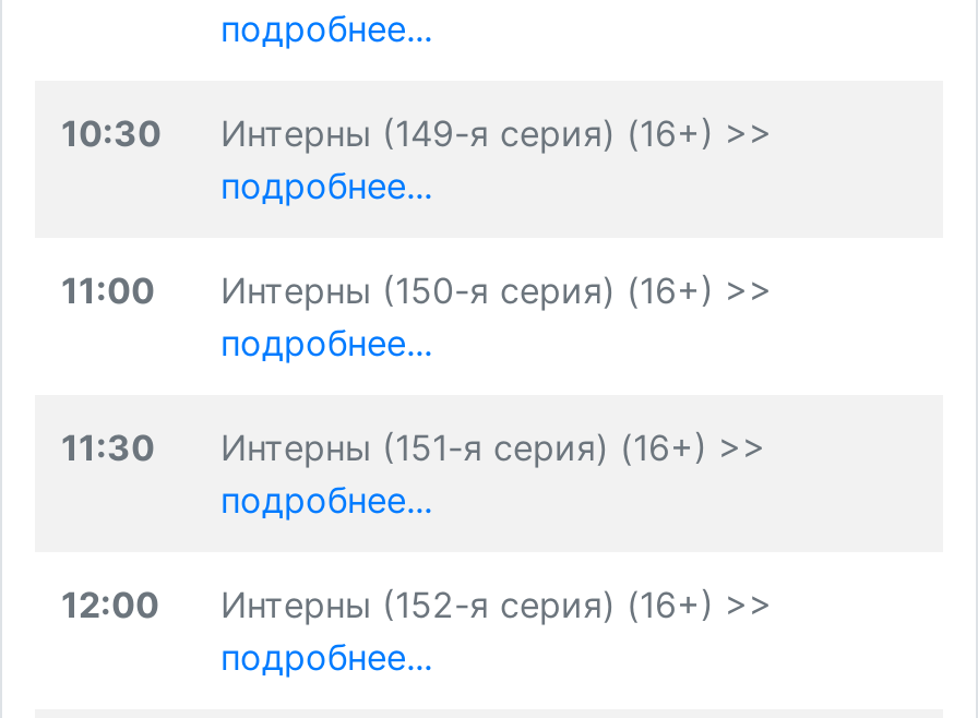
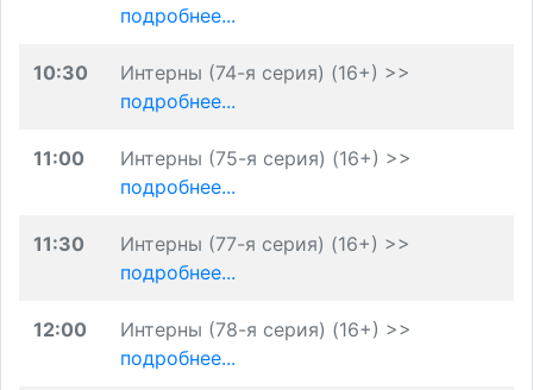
- Интерны (149-я серия) (16+) >>
+ Интерны (74-я серия) (16+) >>

- Интерны (150-я серия) (16+) >>
+ Интерны (75-я серия) (16+) >>

- Интерны (151-я серия) (16+) >>
+ Интерны (77-я серия) (16+) >>

- Интерны (152-я серия) (16+) >>
+ Интерны (78-я серия) (16+) >>
